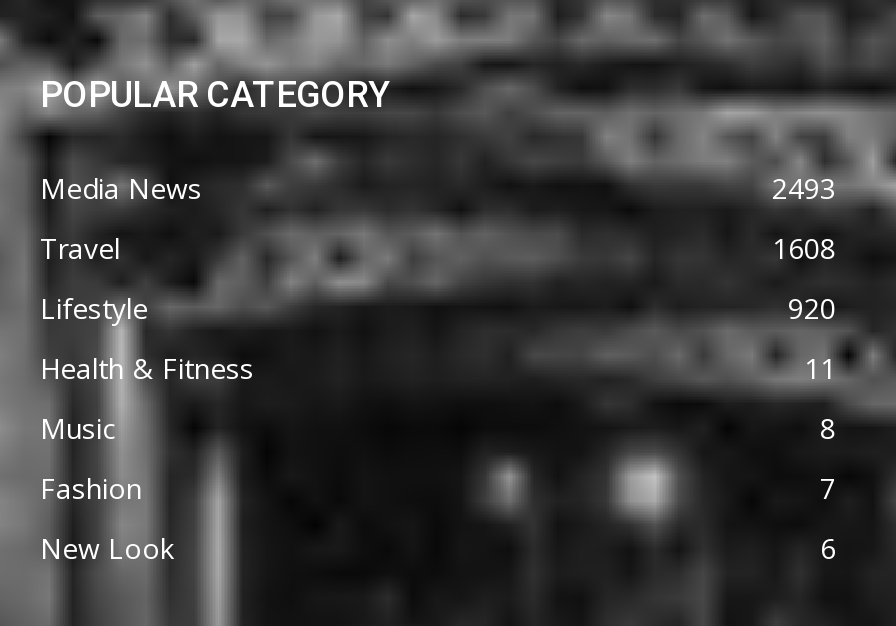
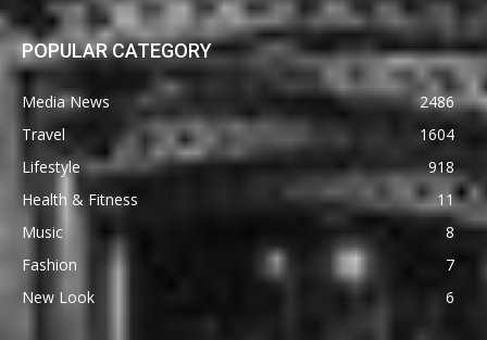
- 2493
+ 2486

- 1608
+ 1604

- 920
+ 918
